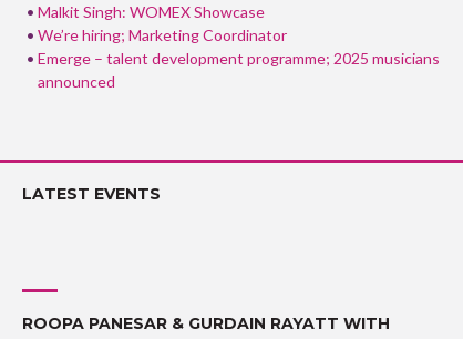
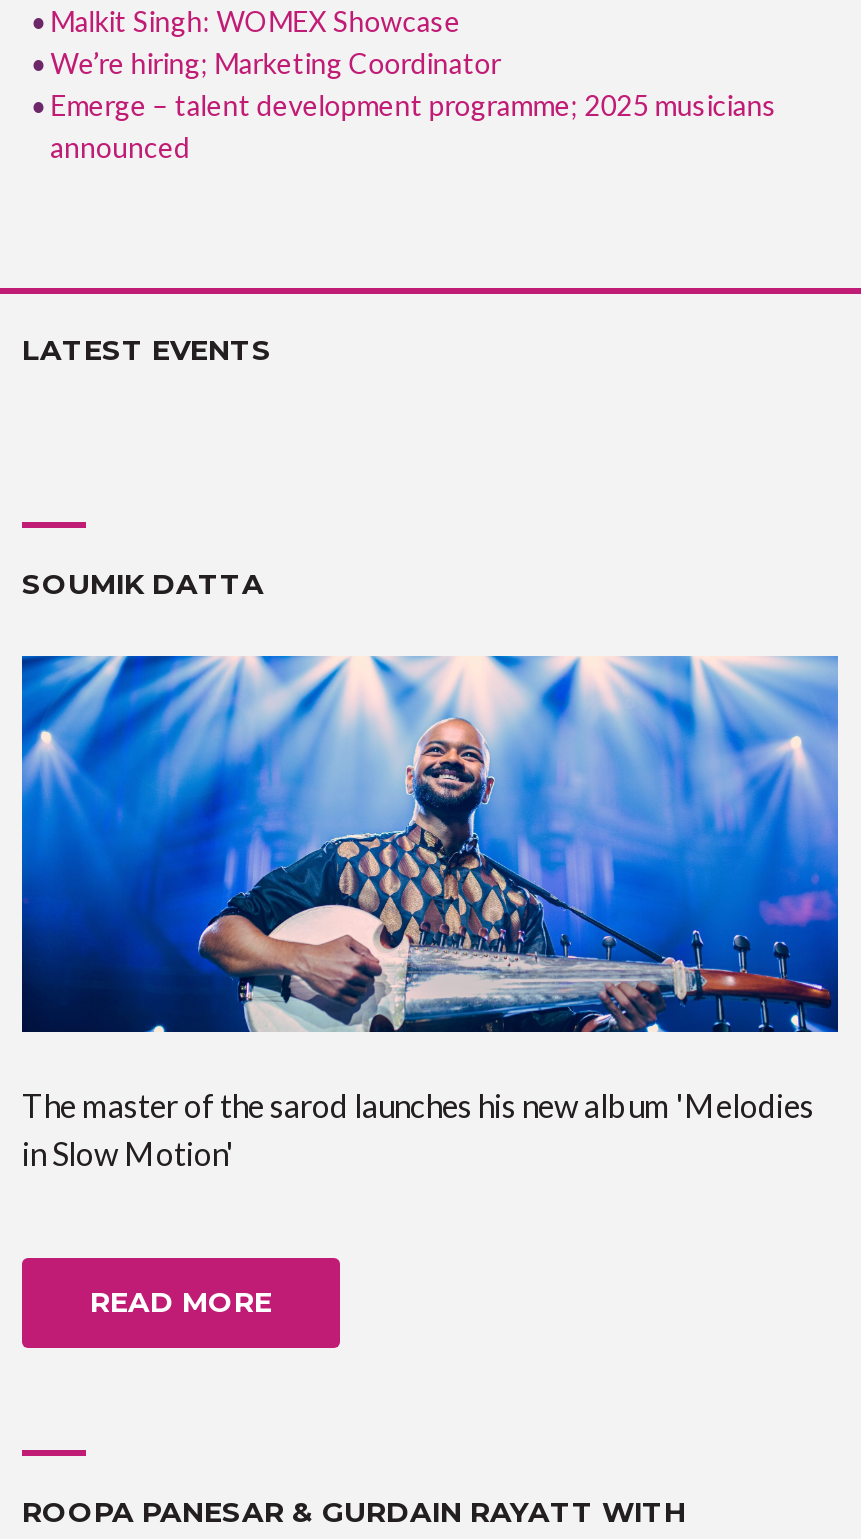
+ [image]
+ The master of the sarod launches his new album 'Melodies
+ in Slow Motion'

+ SOUMIK DATTA

+ READ MORE
